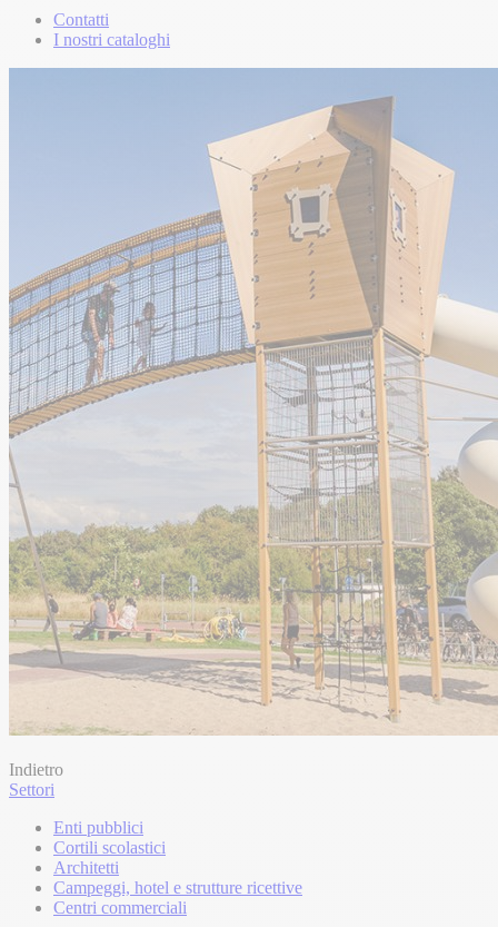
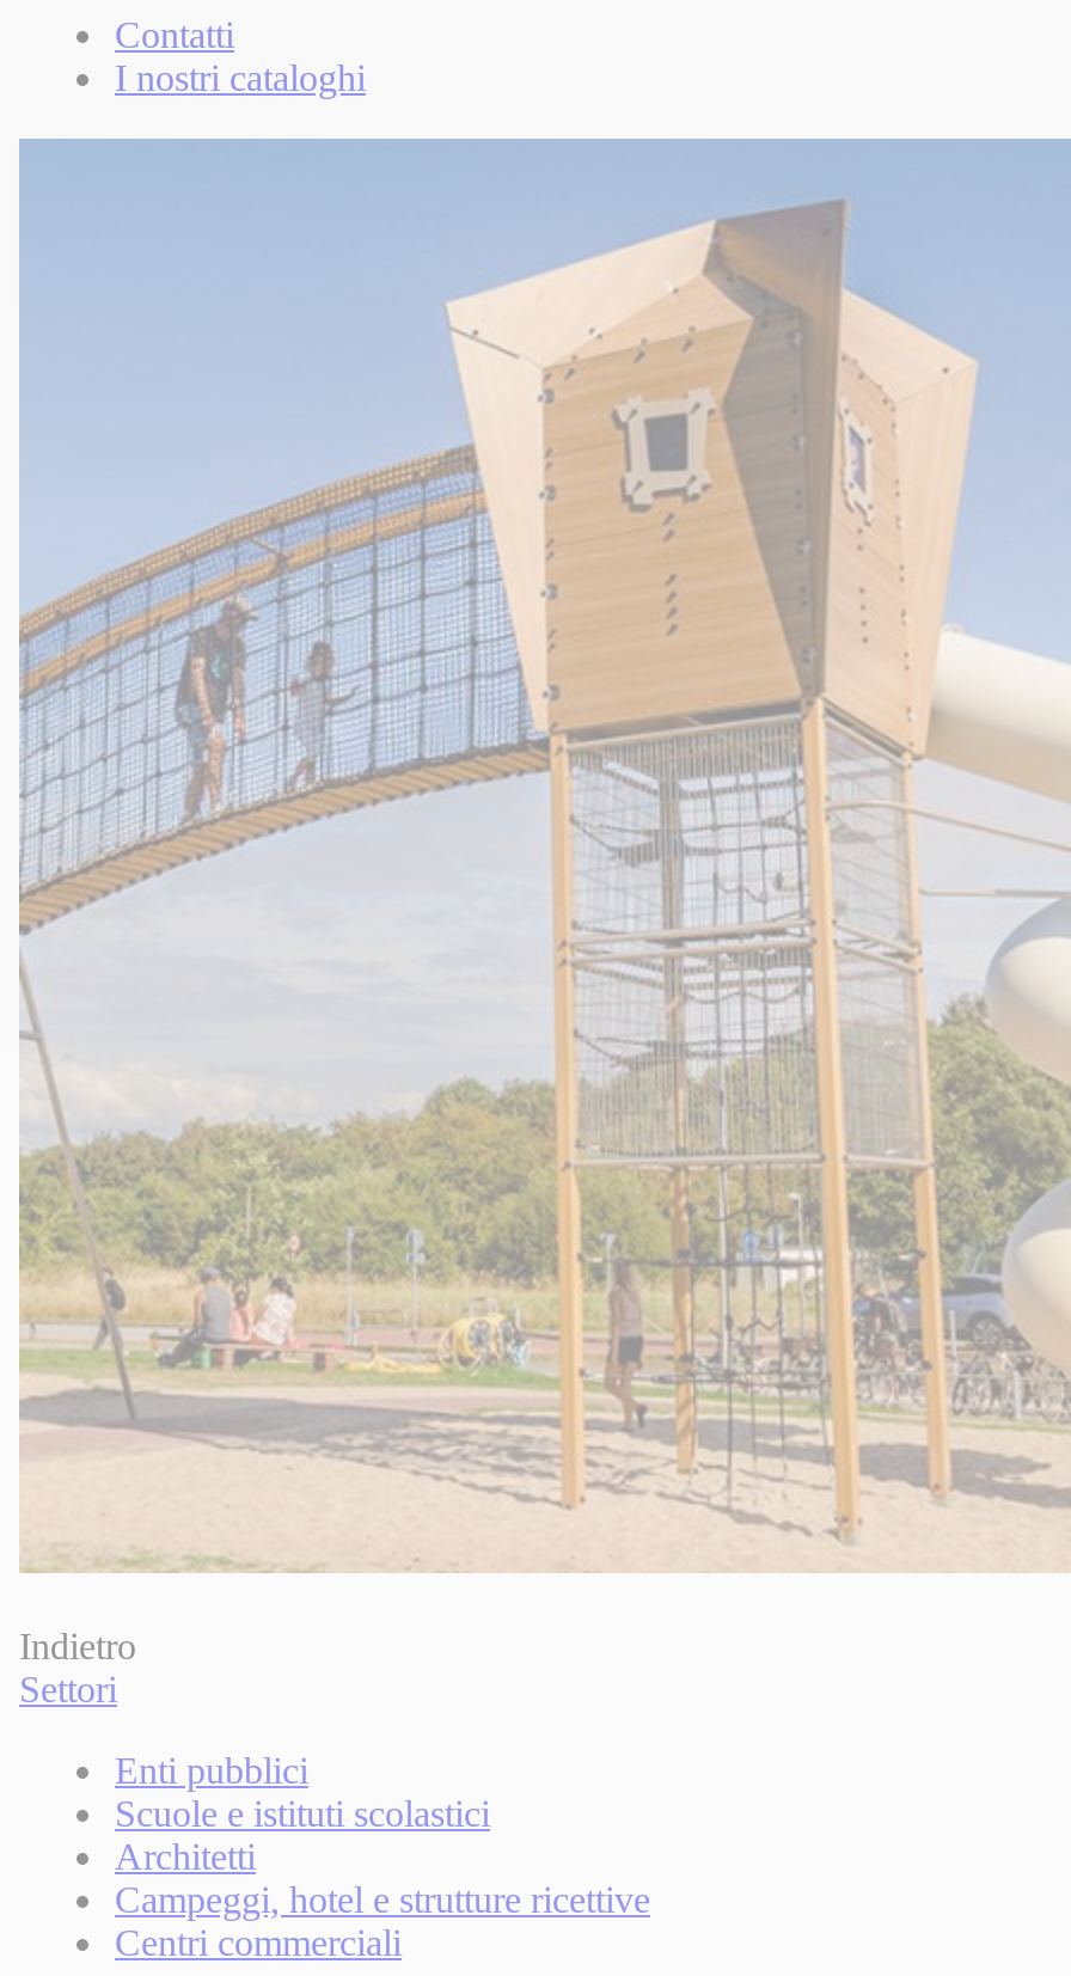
- Cortili scolastici
+ Scuole e istituti scolastici
